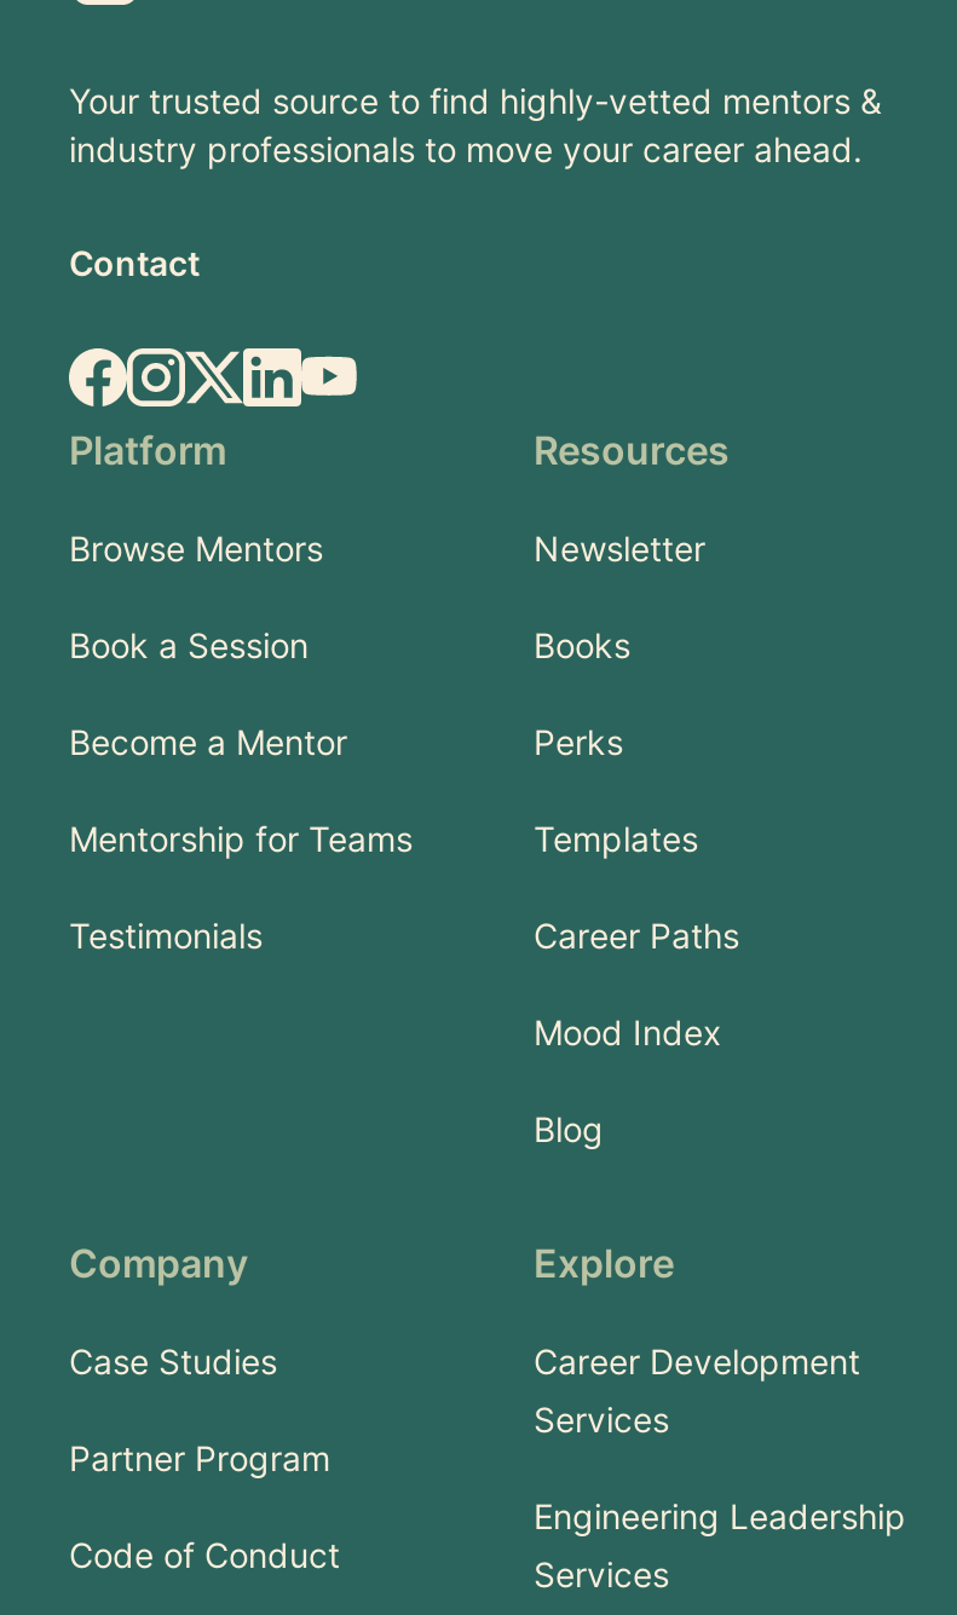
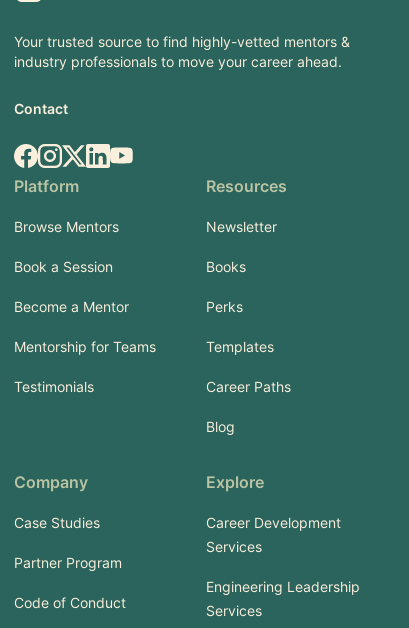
- Mood Index
